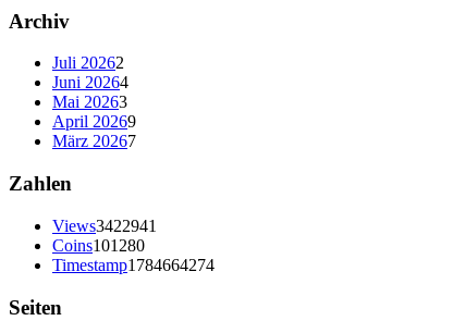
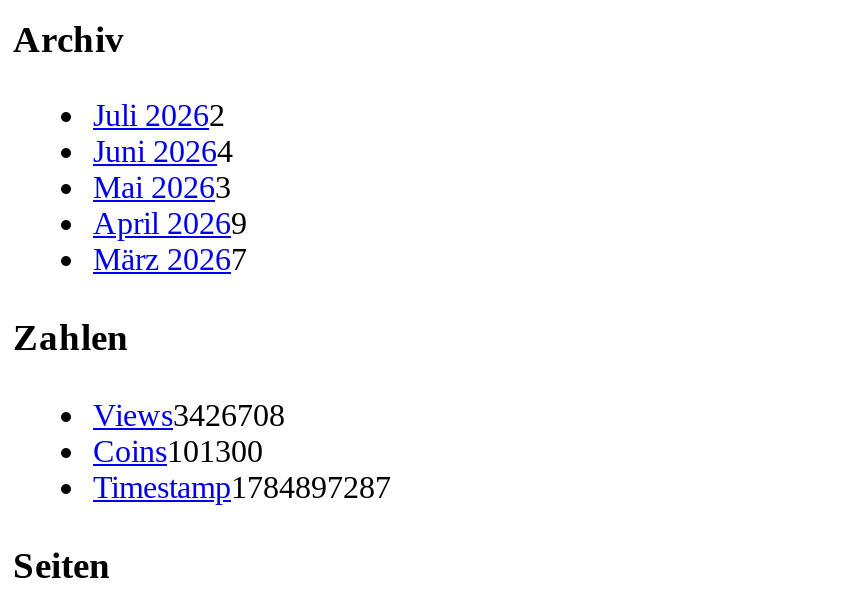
- Views3422941
+ Views3426708

- Coins101280
+ Coins101300

- Timestamp1784664274
+ Timestamp1784897287
